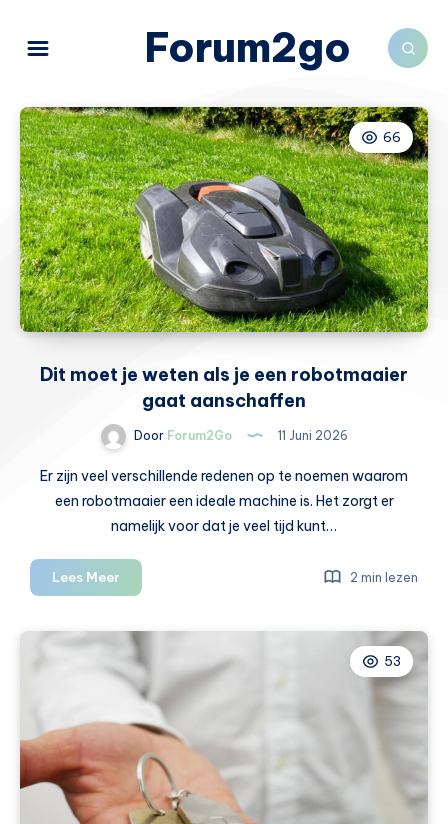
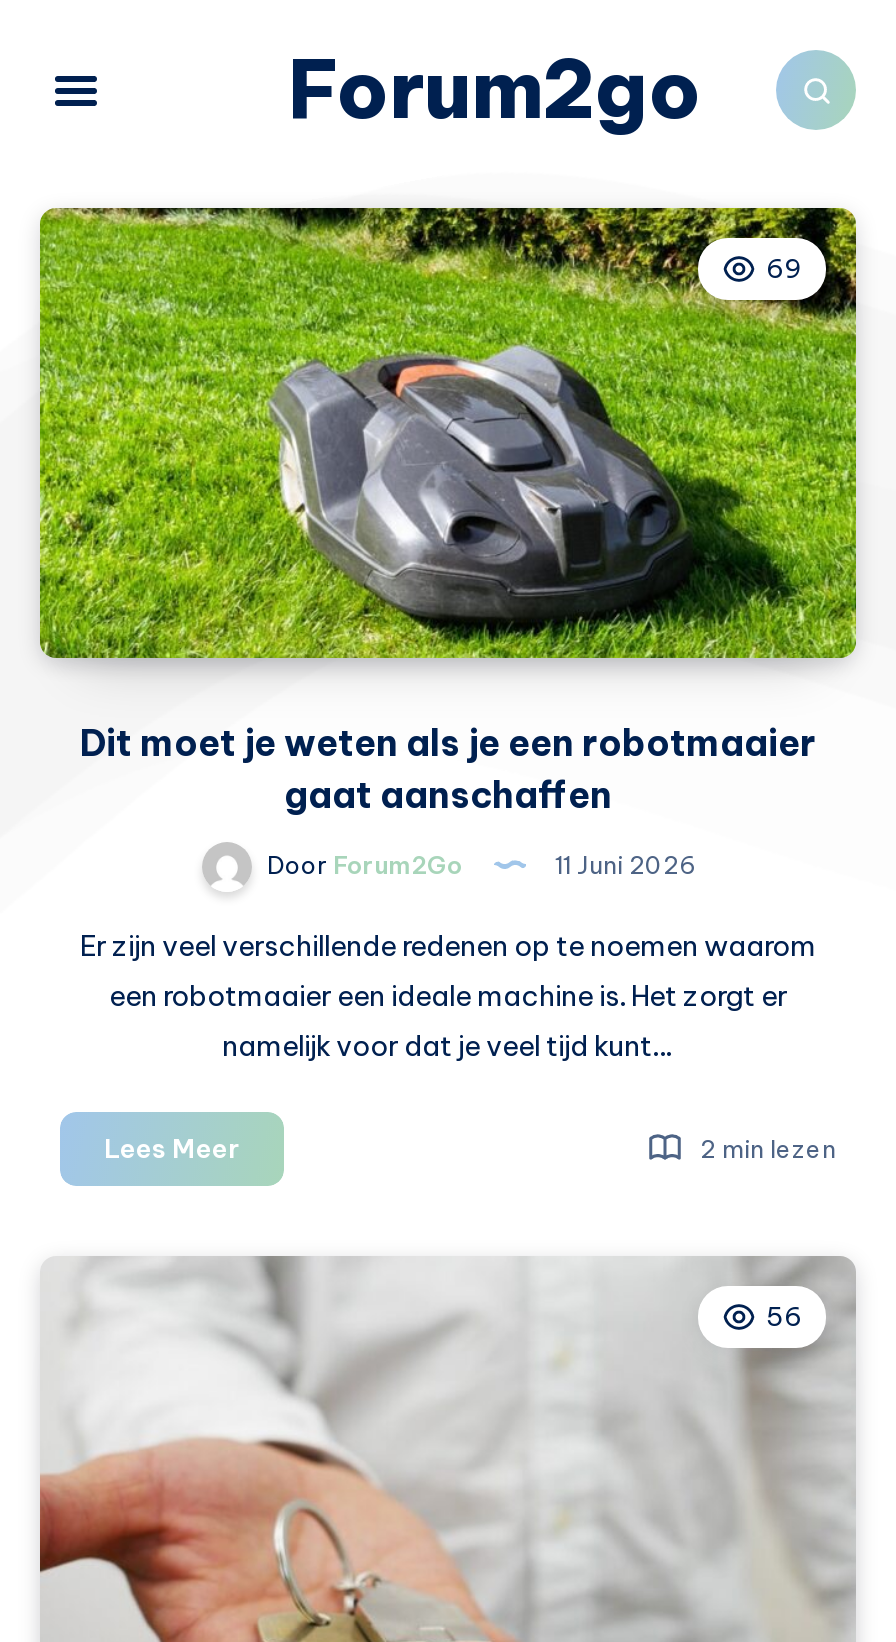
- 66
+ 69

- 53
+ 56
